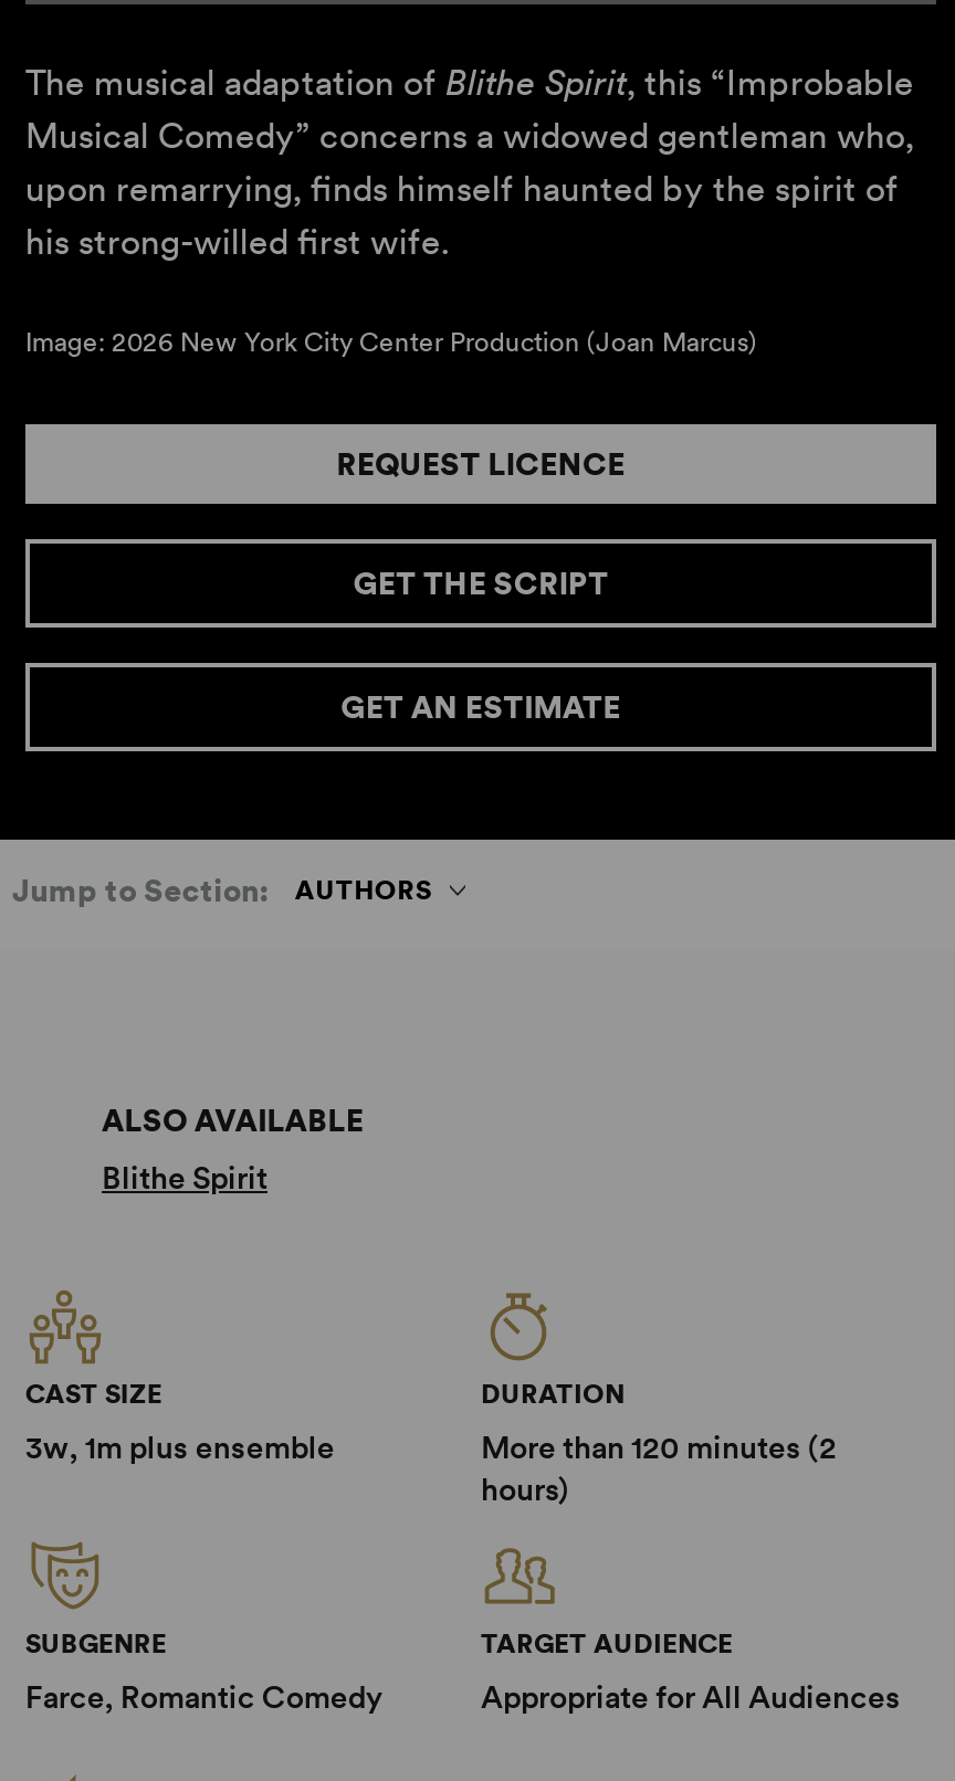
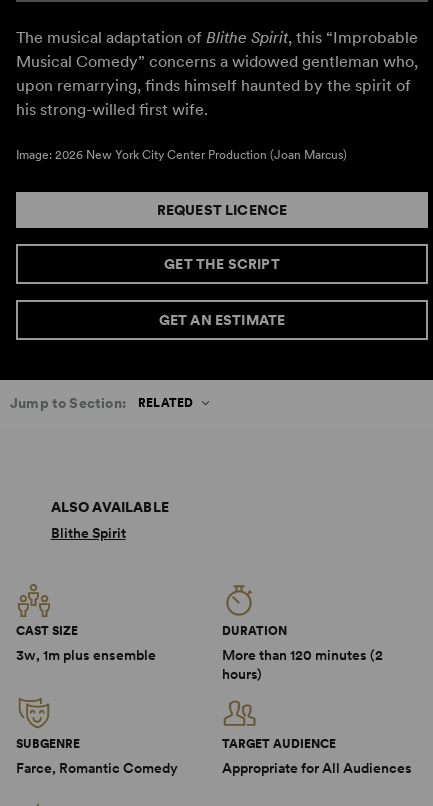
- AUTHORS
+ RELATED
